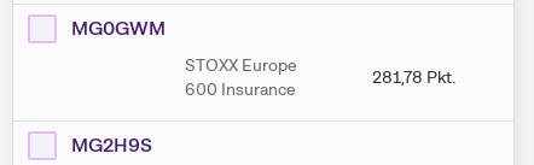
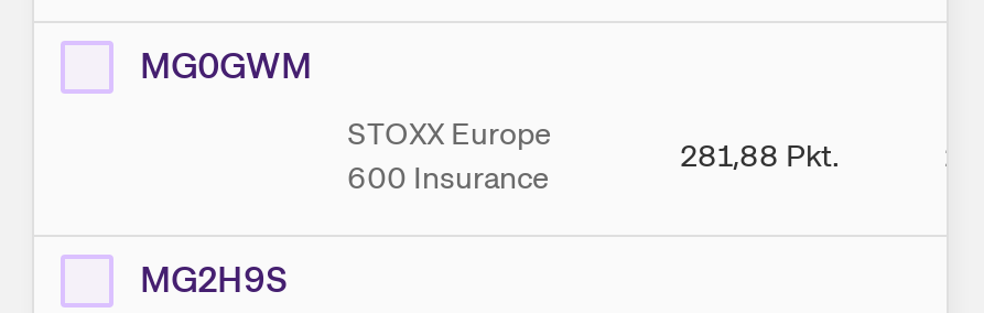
- 281,78 Pkt.
+ 281,88 Pkt.
